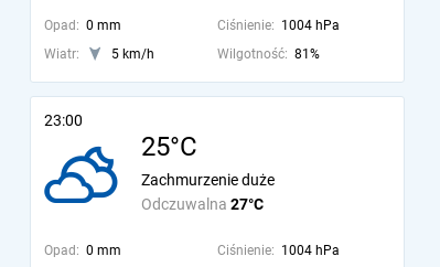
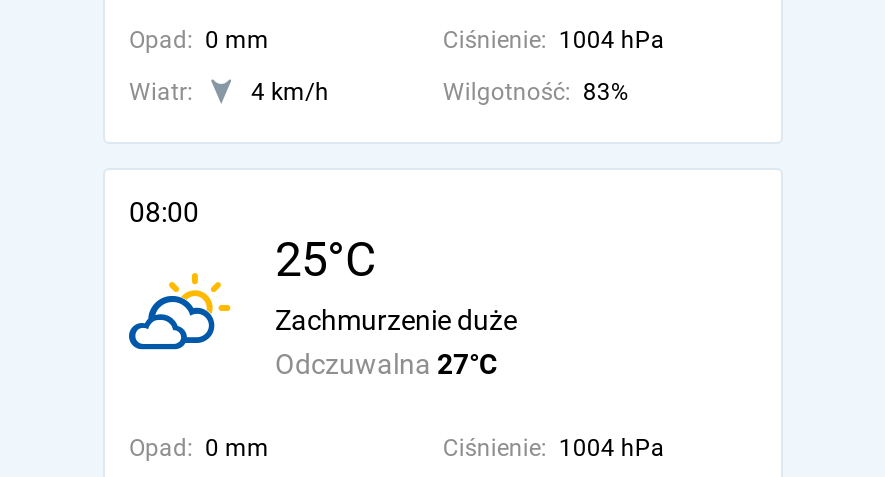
- 5 km/h
+ 4 km/h

- Wilgotność: 81%
+ Wilgotność: 83%

- 23:00
+ 08:00

- [image]
+ [image]
